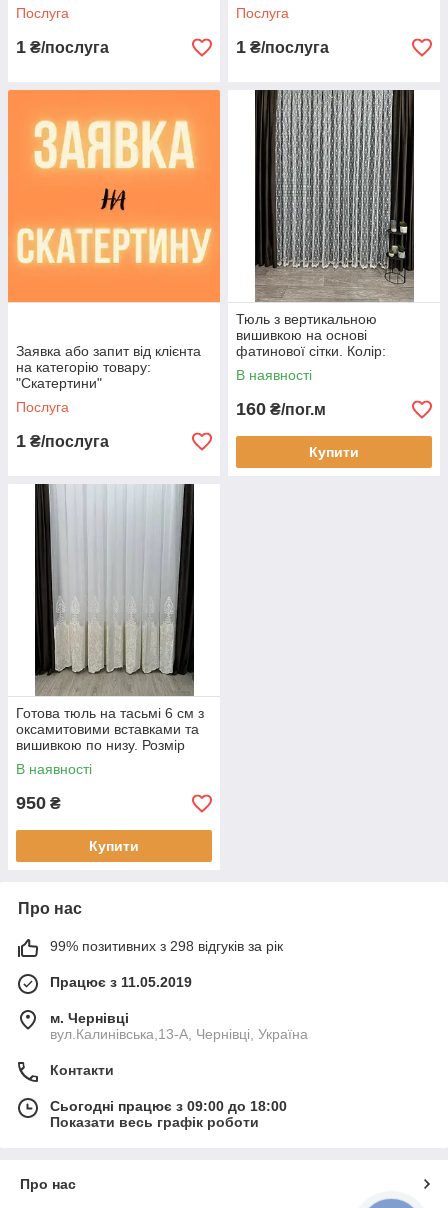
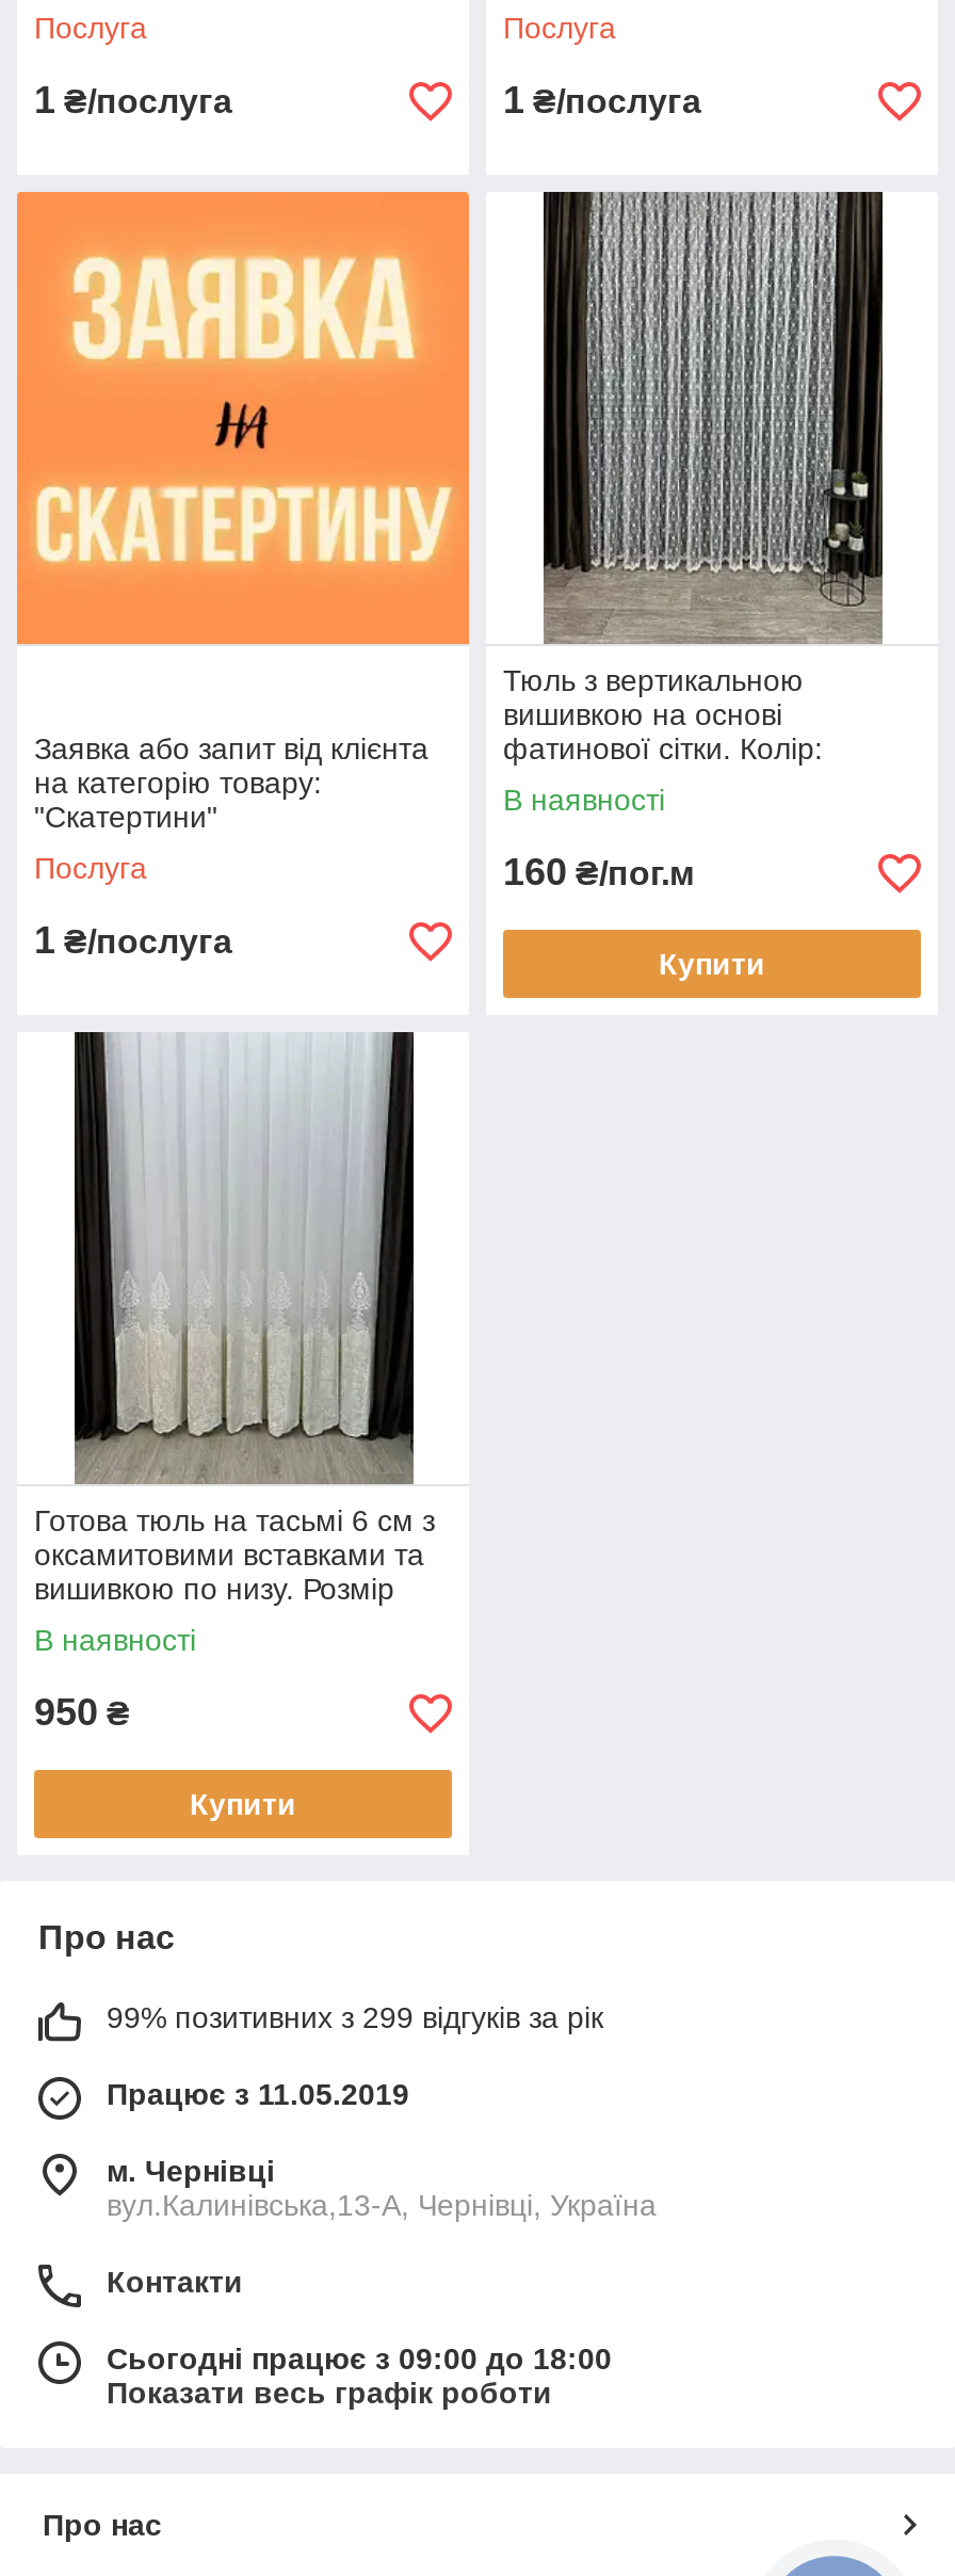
- 99% позитивних з 298 відгуків за рік
+ 99% позитивних з 299 відгуків за рік
